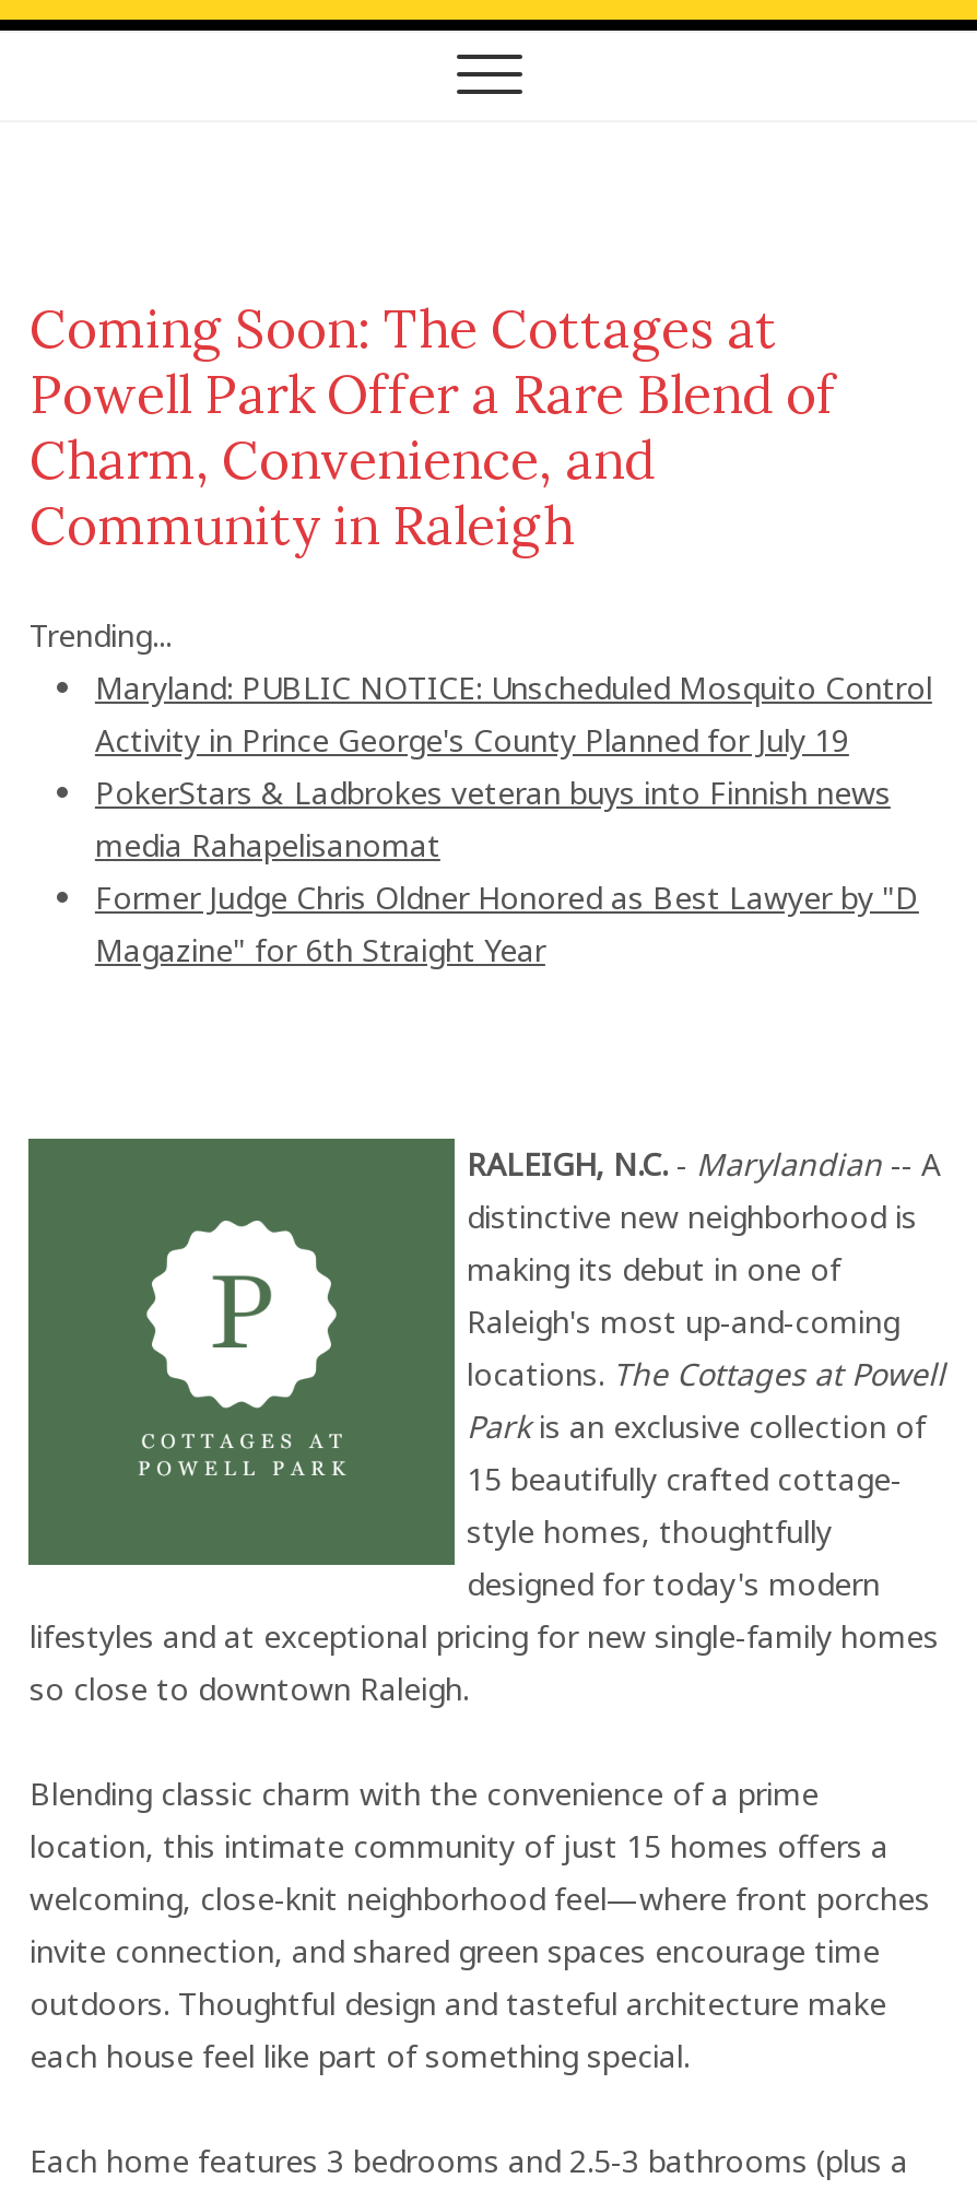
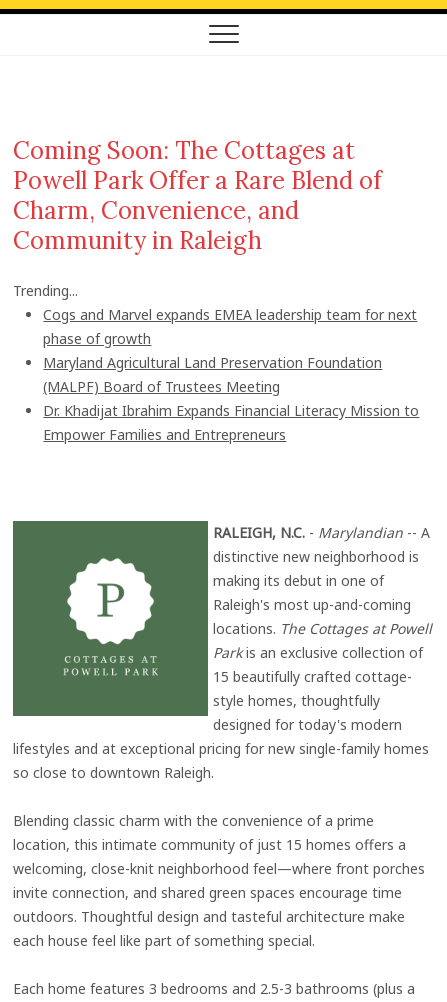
- Maryland: PUBLIC NOTICE: Unscheduled Mosquito Control
- Activity in Prince George's County Planned for July 19
- PokerStars & Ladbrokes veteran buys into Finnish news
- media Rahapelisanomat
- Former Judge Chris Oldner Honored as Best Lawyer by "D
- Magazine" for 6th Straight Year
+ Cogs and Marvel expands EMEA leadership team for next
+ phase of growth
+ Maryland Agricultural Land Preservation Foundation
+ (MALPF) Board of Trustees Meeting
+ Dr. Khadijat Ibrahim Expands Financial Literacy Mission to
+ Empower Families and Entrepreneurs
